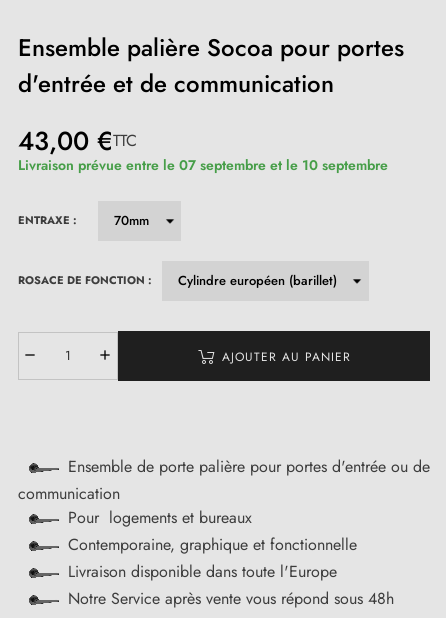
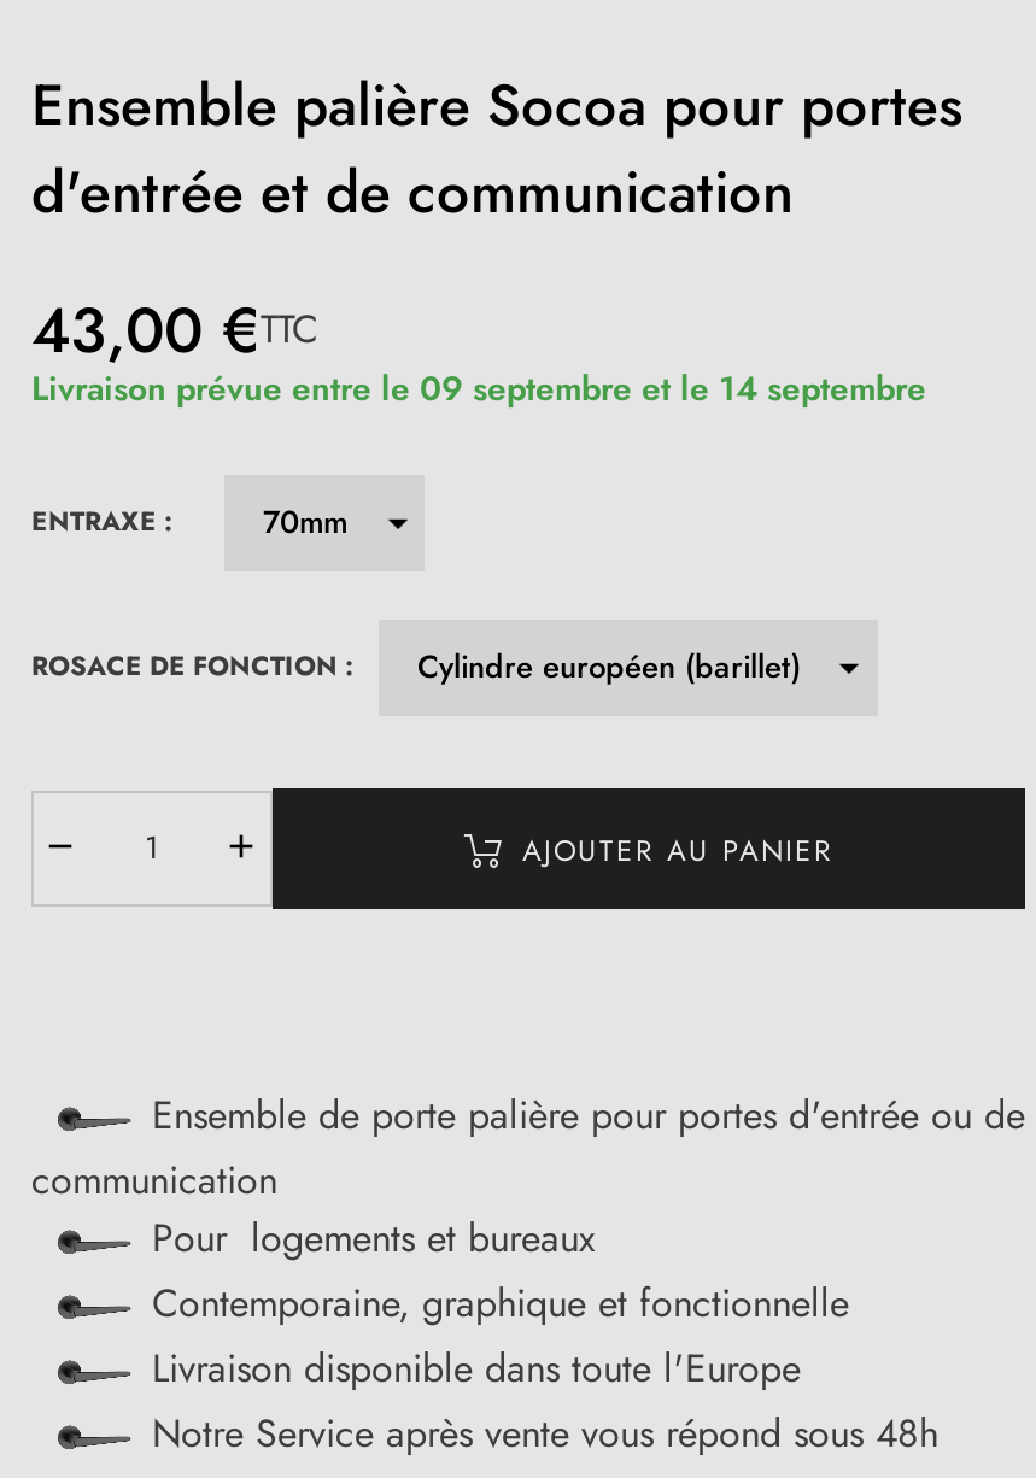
- Livraison prévue entre le 07 septembre et le 10 septembre
+ Livraison prévue entre le 09 septembre et le 14 septembre
